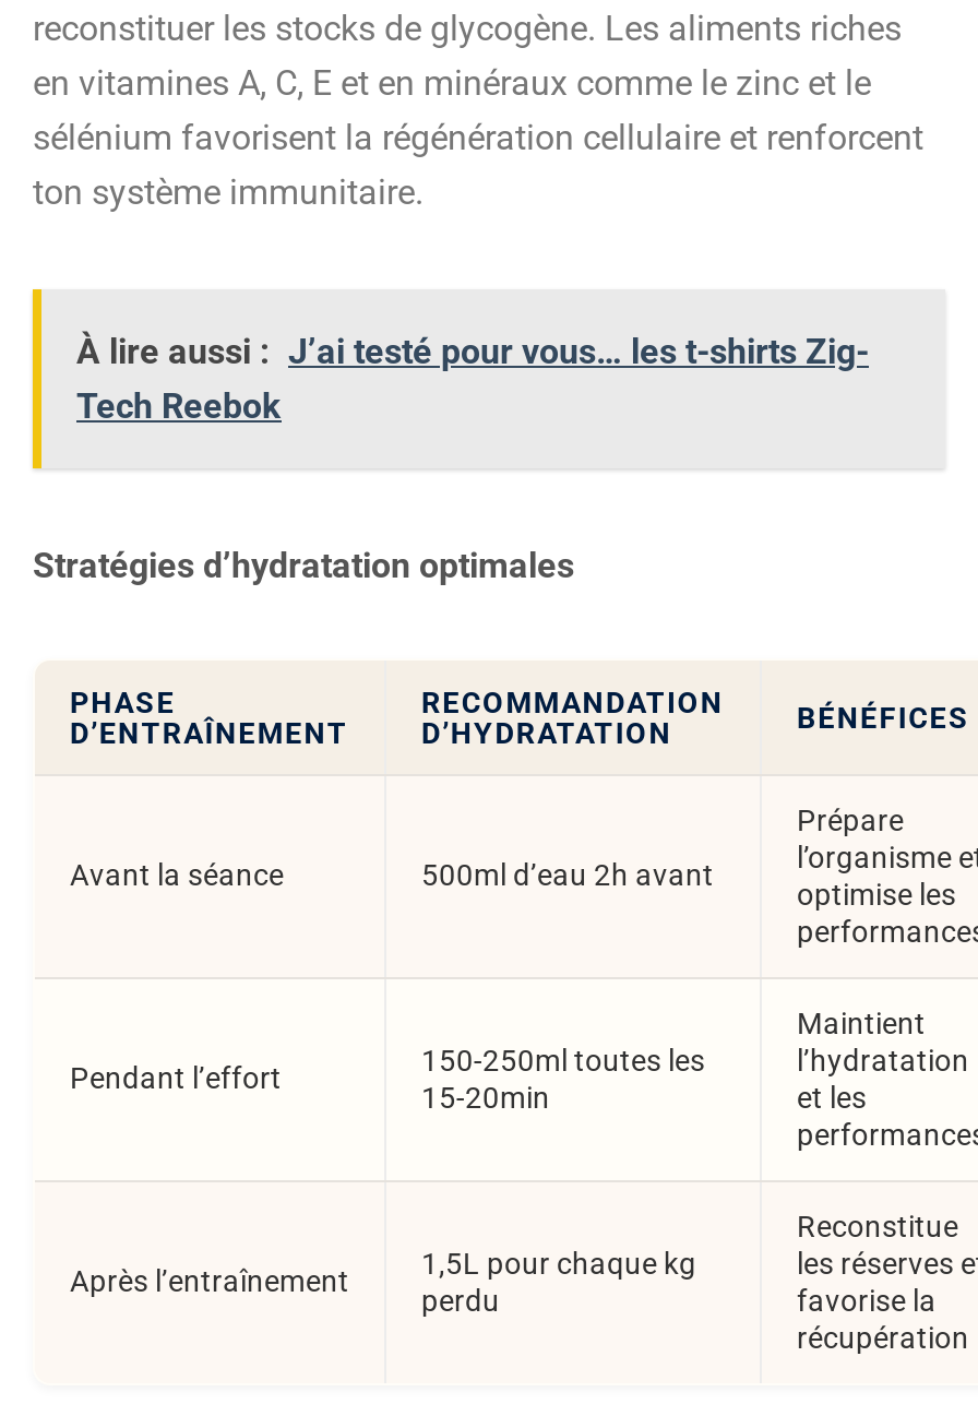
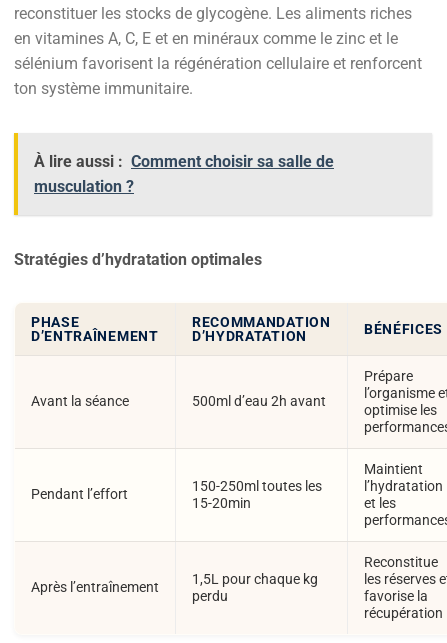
- À lire aussi : J’ai testé pour vous… les t-shirts Zig-
- Tech Reebok
+ À lire aussi : Comment choisir sa salle de
+ musculation ?
